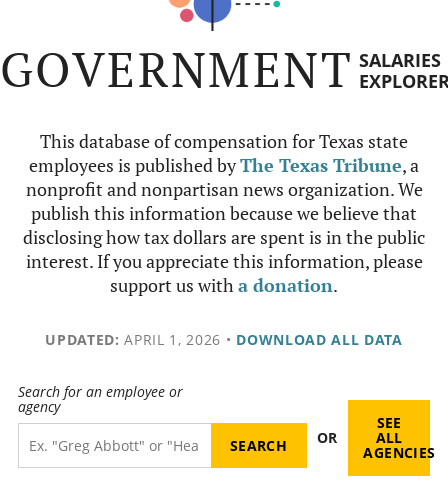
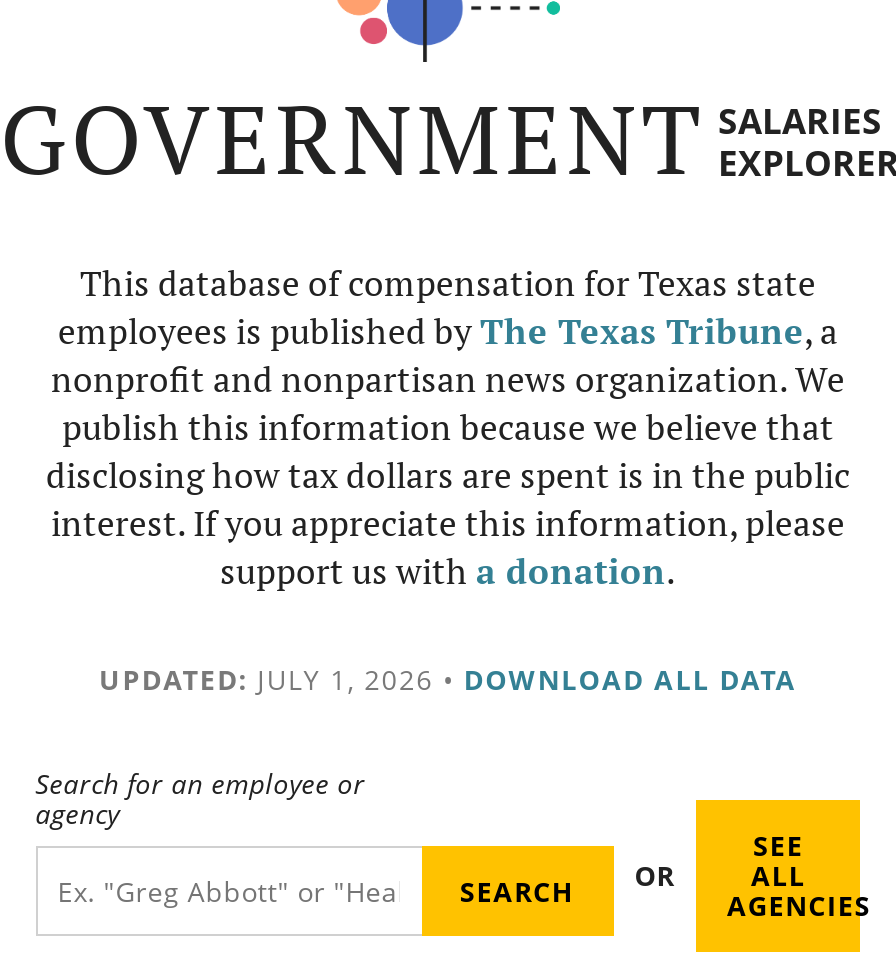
- UPDATED: APRIL 1, 2026 • DOWNLOAD ALL DATA
+ UPDATED: JULY 1, 2026 • DOWNLOAD ALL DATA
